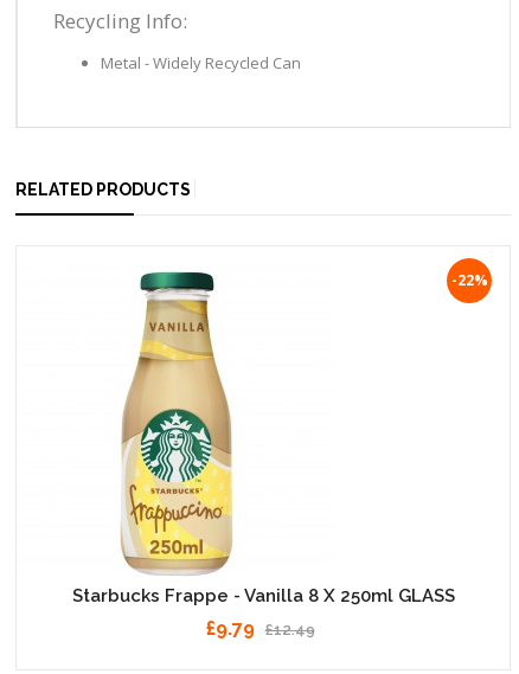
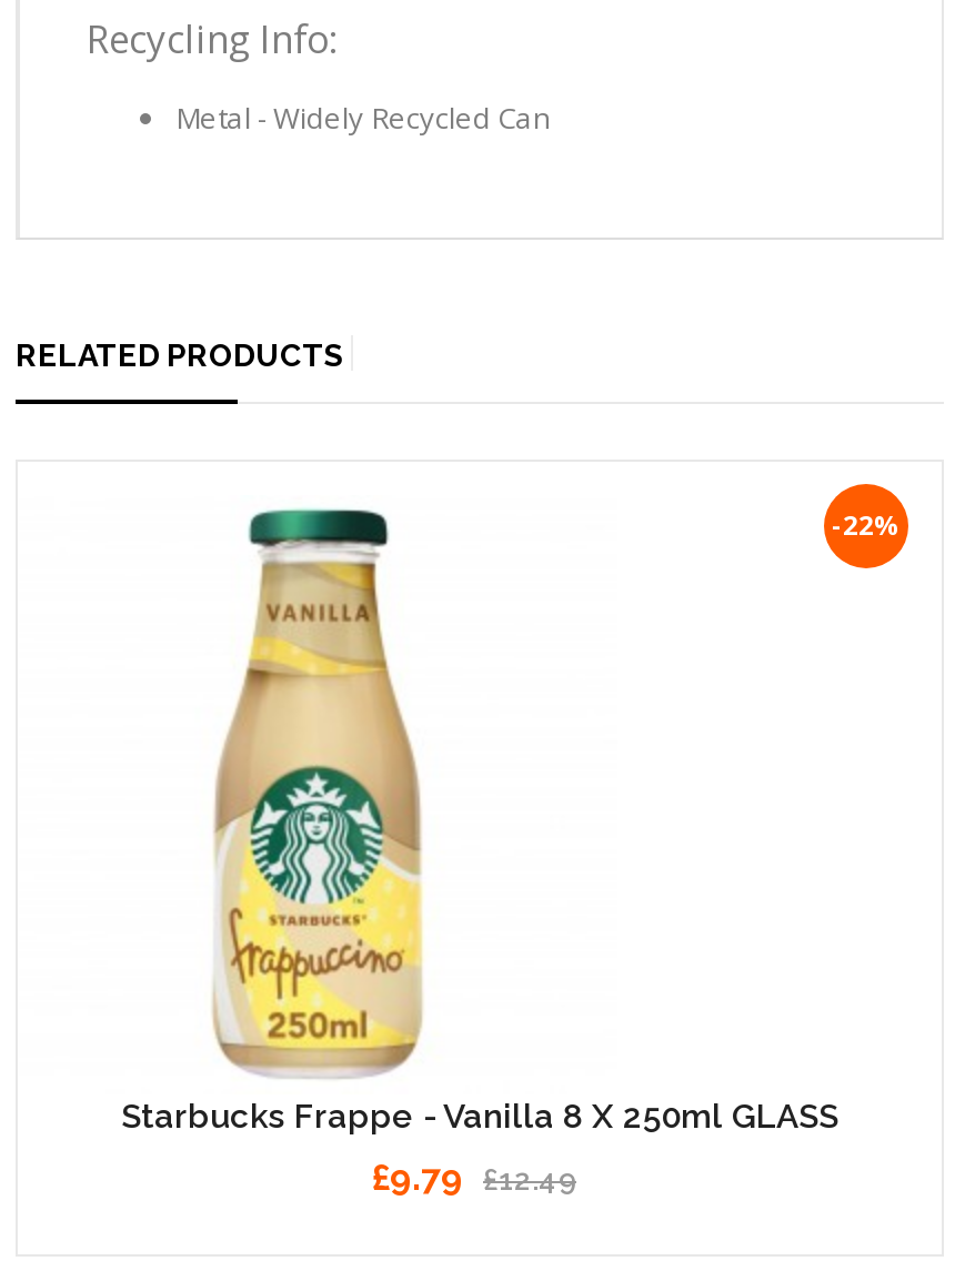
- Starbucks Frappe - Vanilla 8 X 250ml GLASS
+ Starbucks Frappe - Coffee 8 X 250ml GLASS
